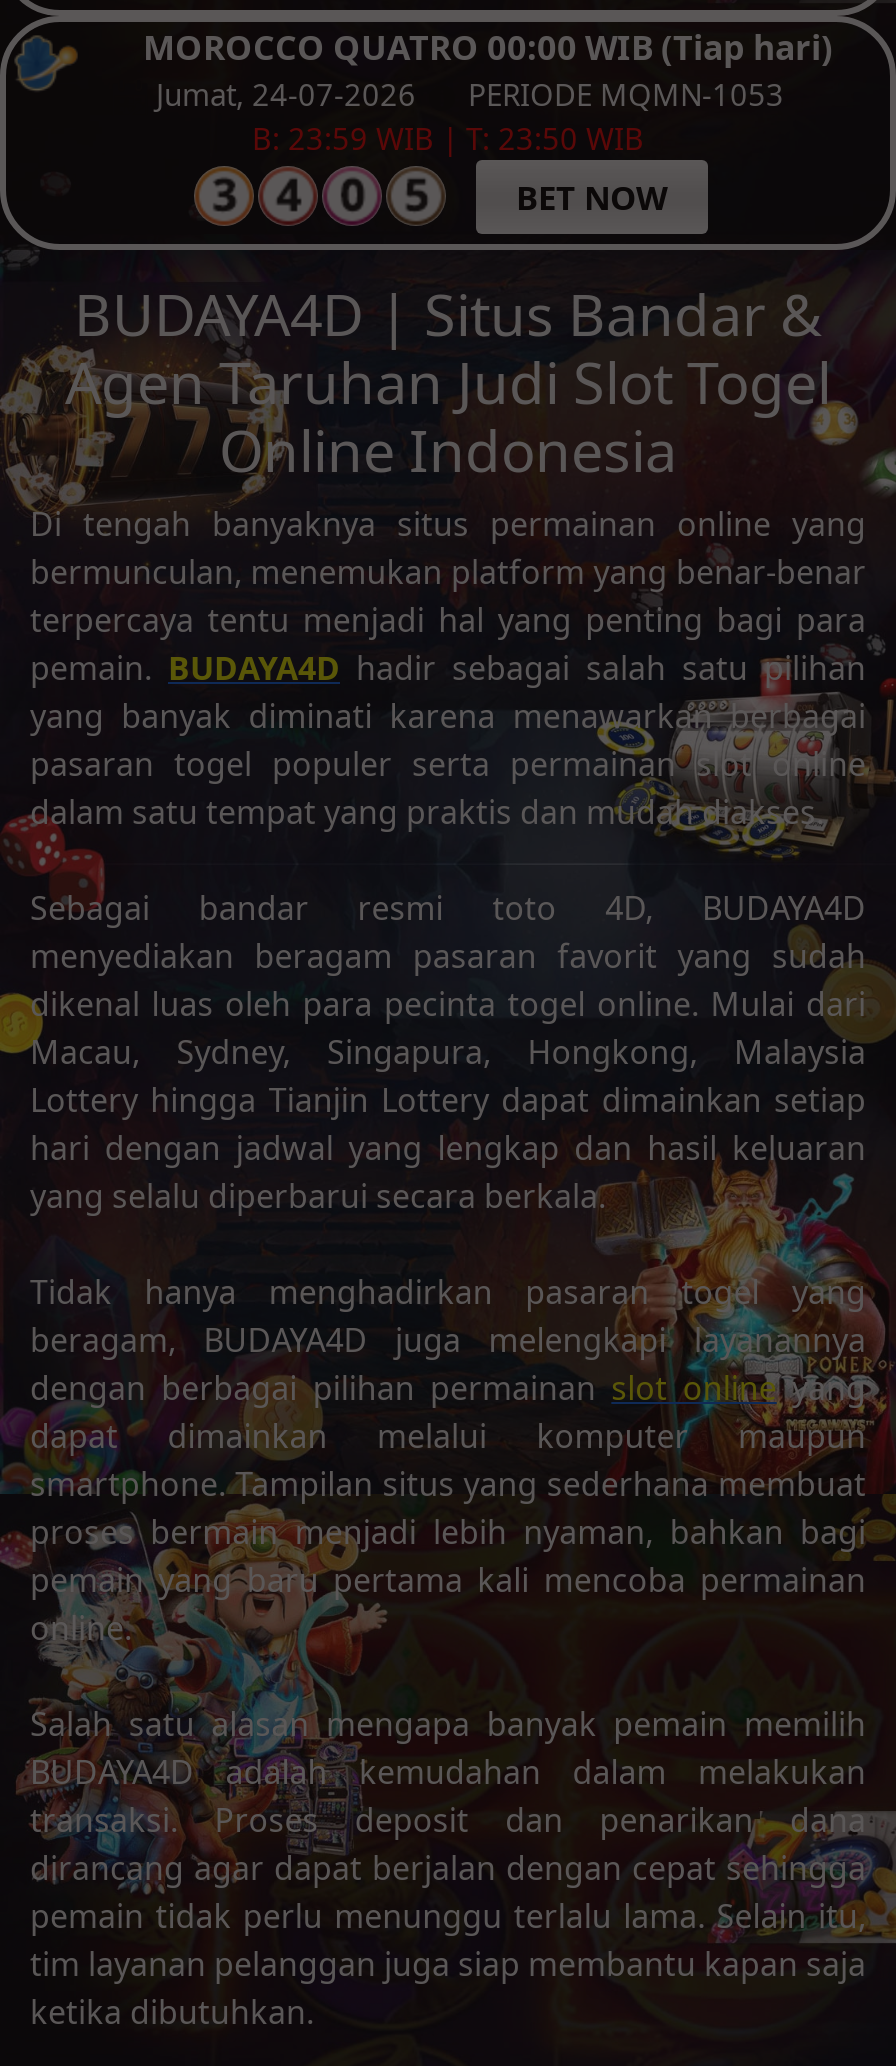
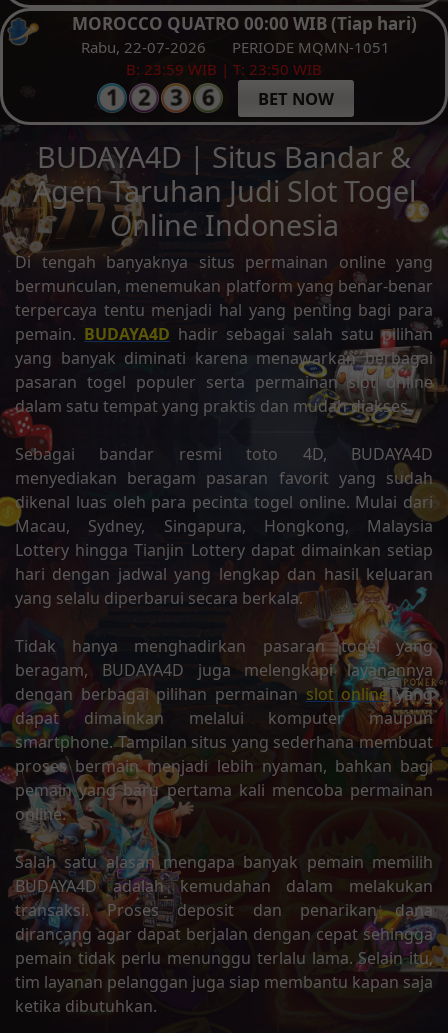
- Jumat, 24-07-2026
- PERIODE MQMN-1053
+ Rabu, 22-07-2026
+ PERIODE MQMN-1051

- [image]
+ [image]
